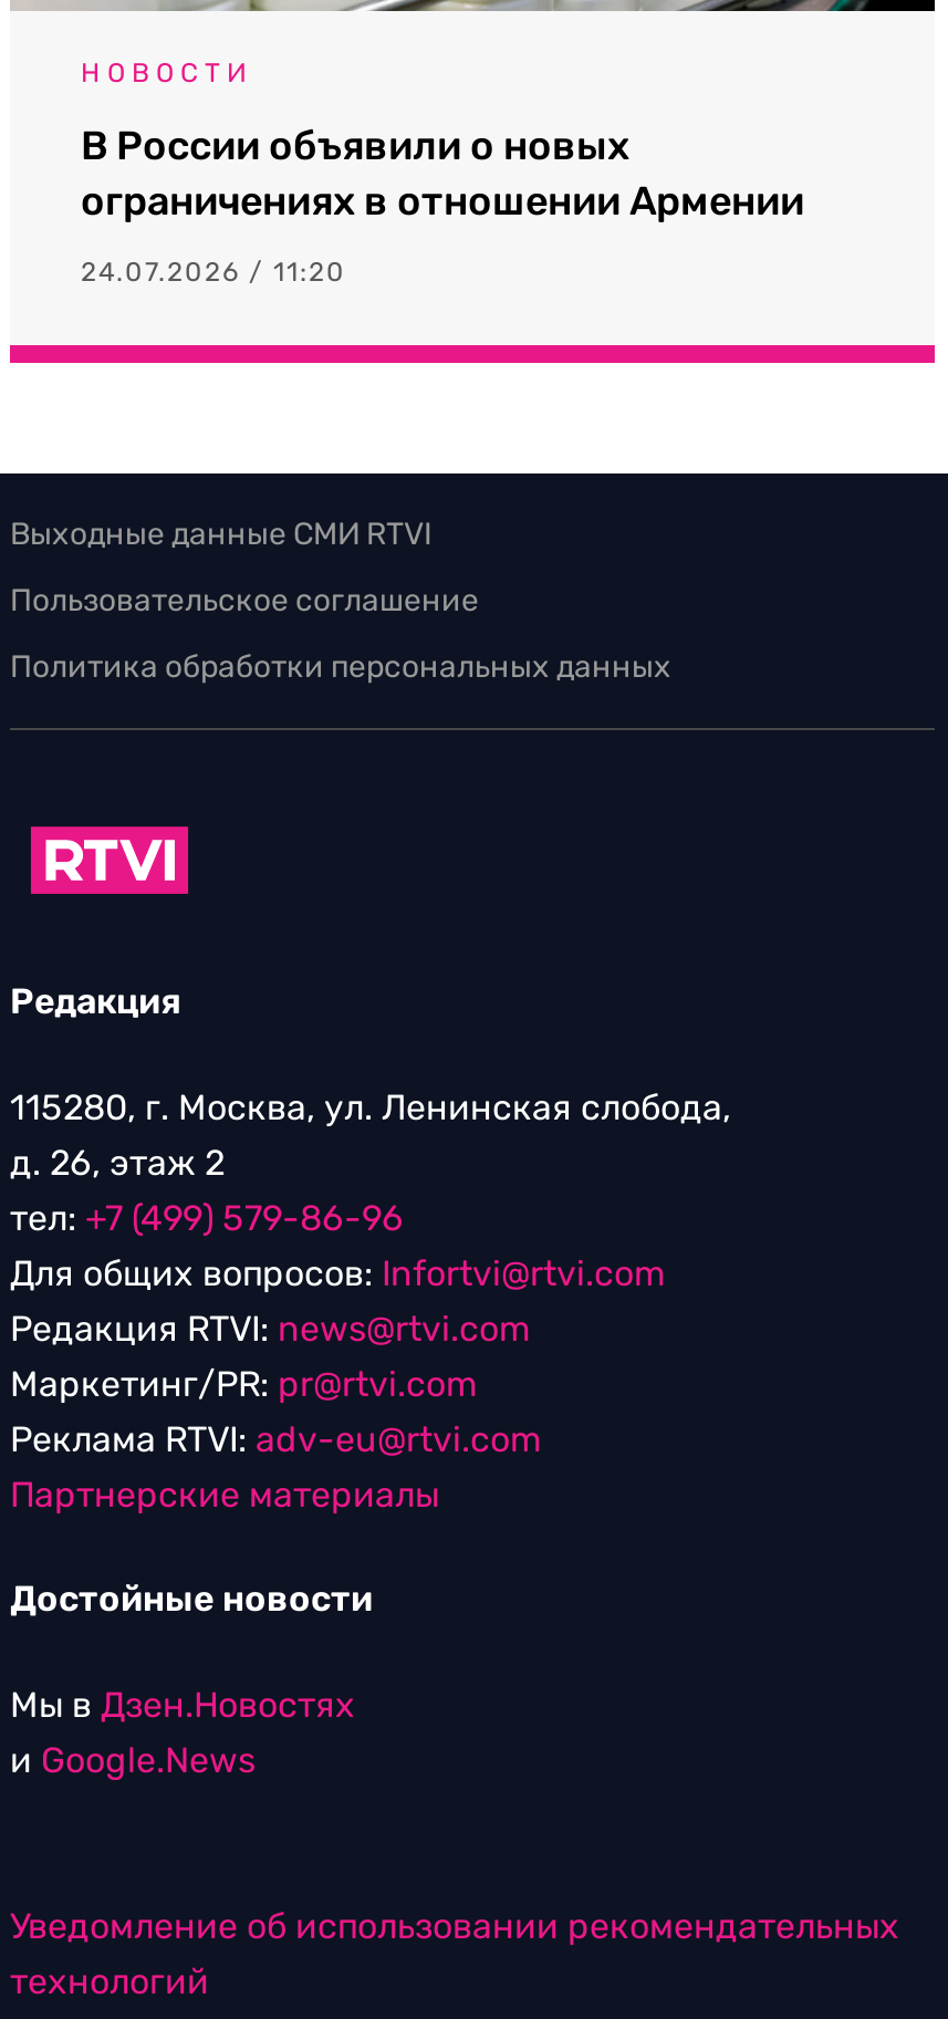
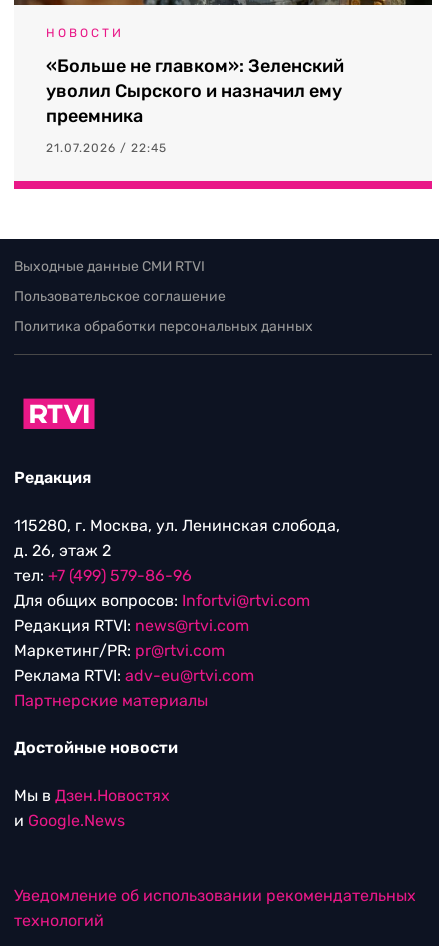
- В России объявили о новых
- ограничениях в отношении Армении
+ «Больше не главком»: Зеленский
+ уволил Сырского и назначил ему
+ преемника

- 24.07.2026 / 11:20
+ 21.07.2026 / 22:45
